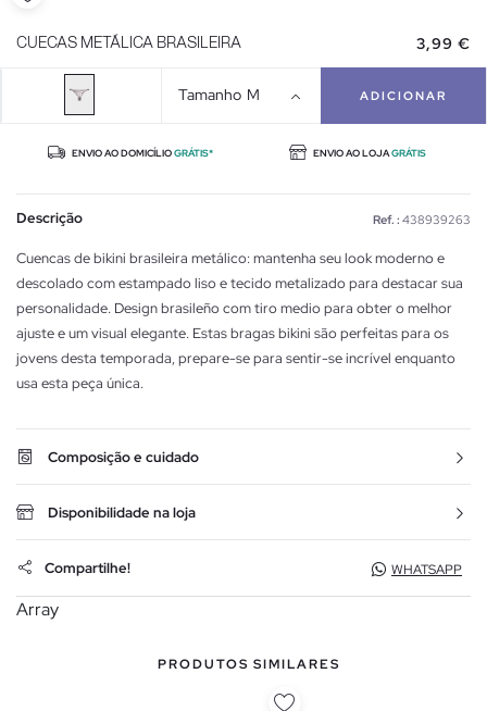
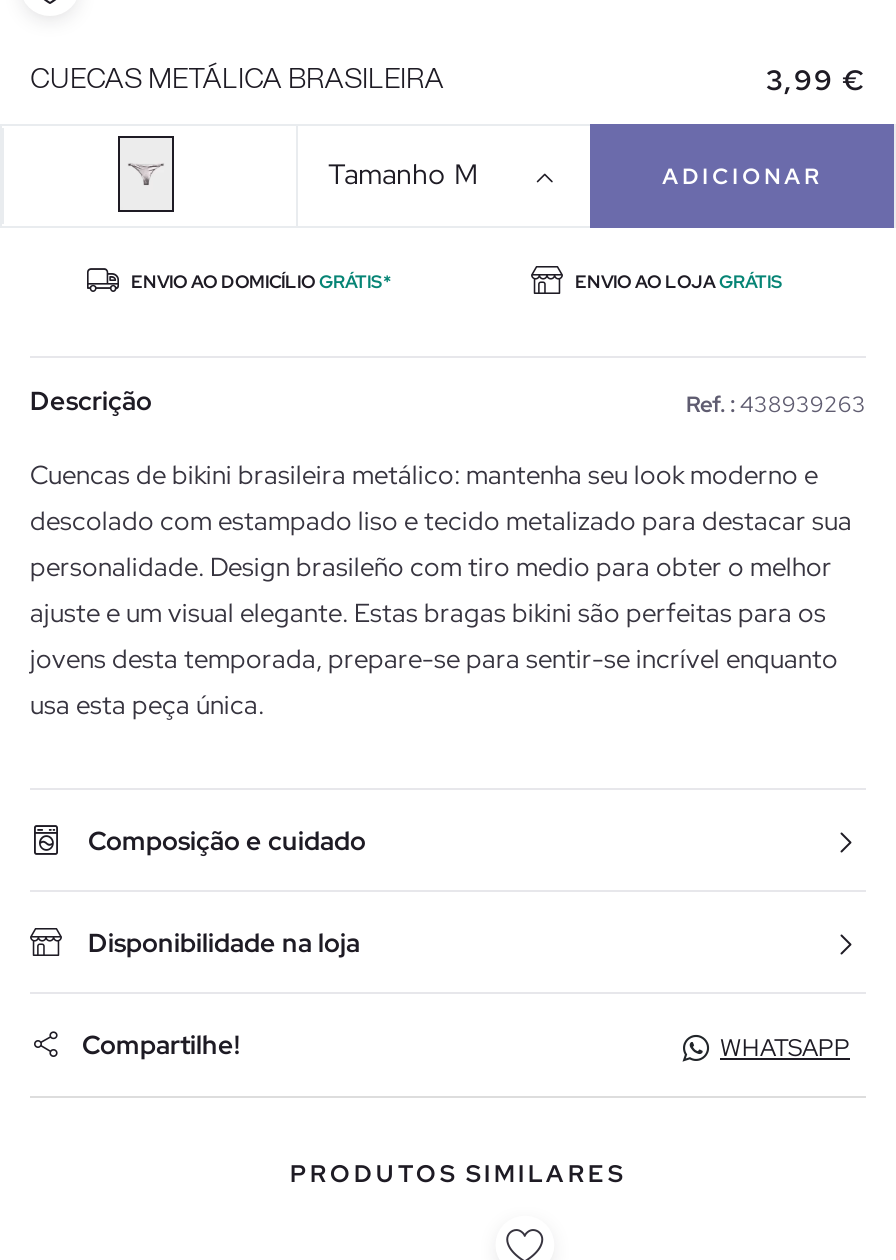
- Array
